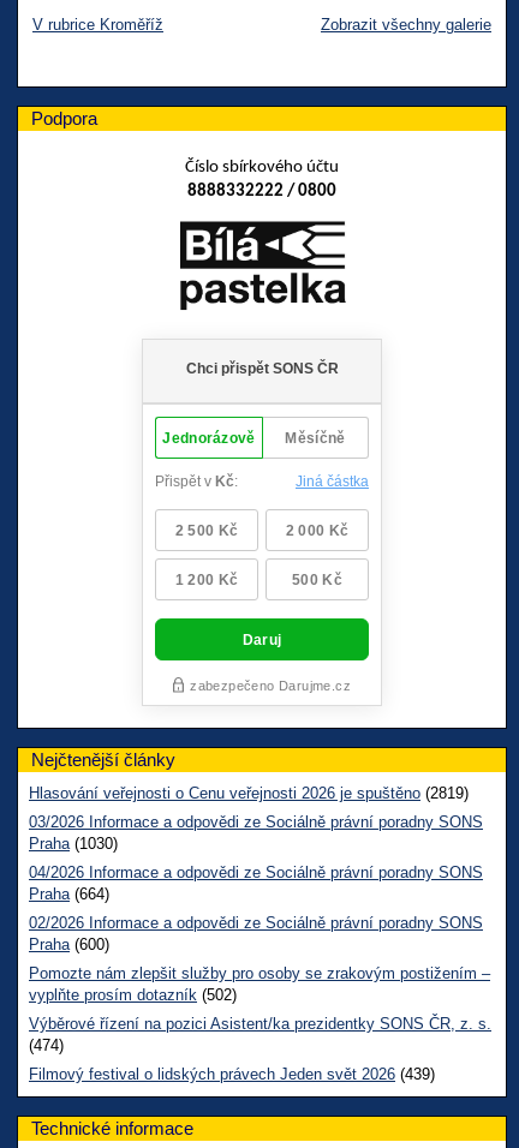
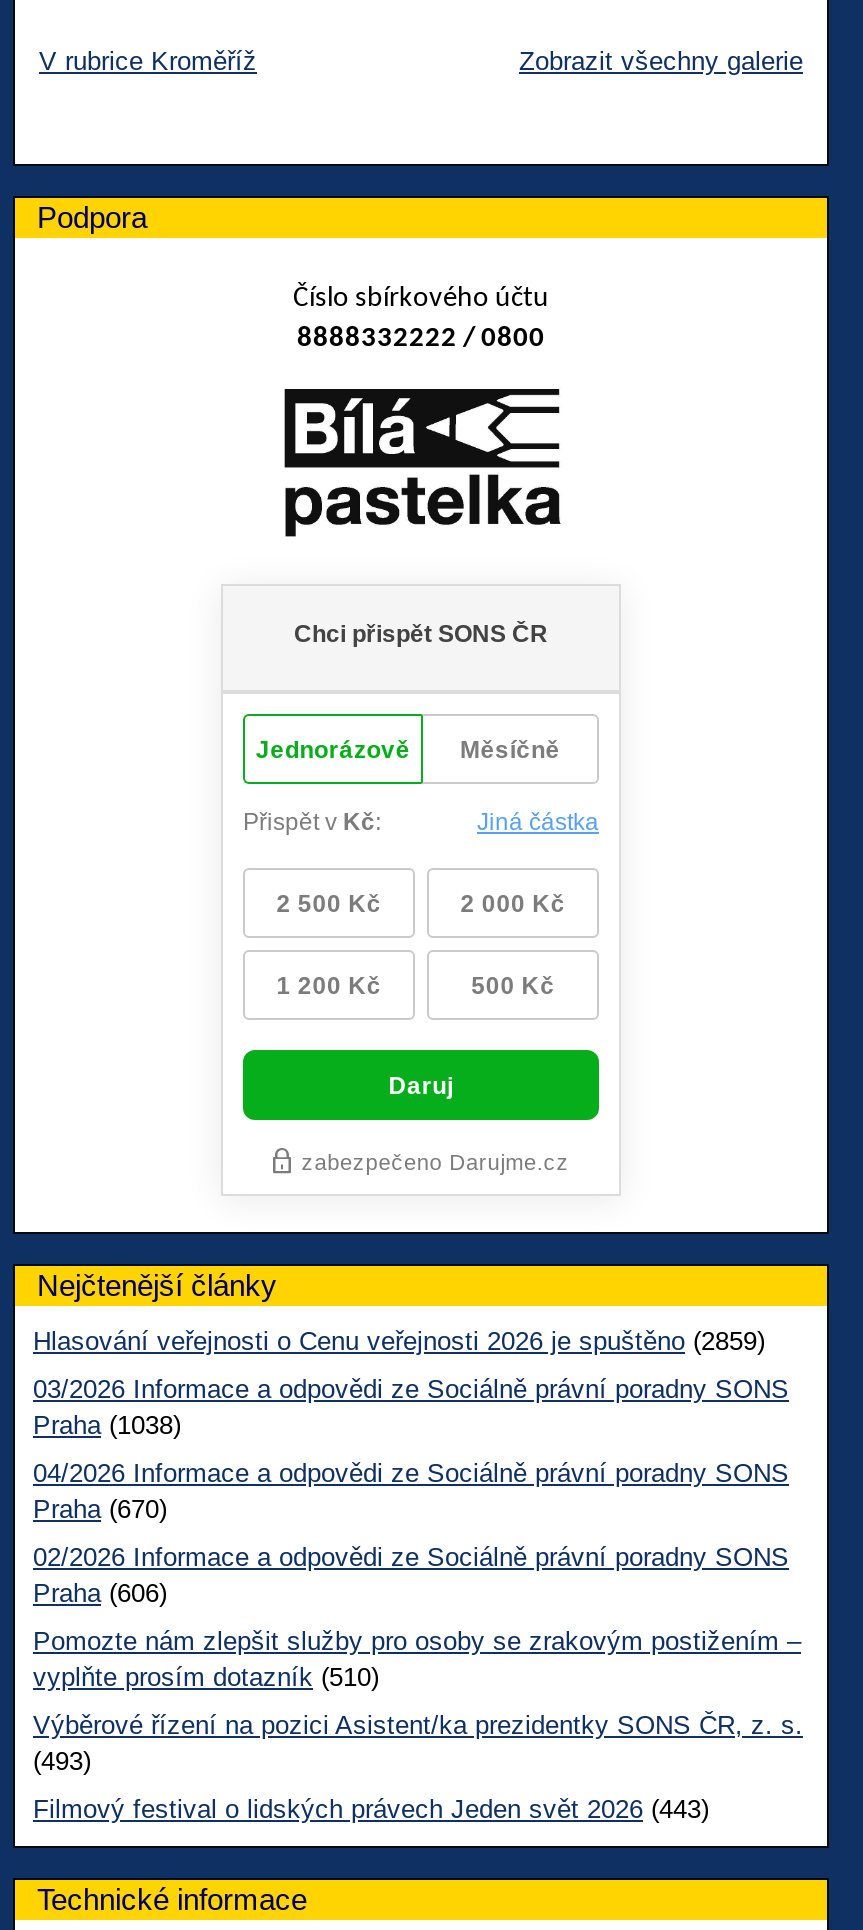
- Hlasování veřejnosti o Cenu veřejnosti 2026 je spuštěno (2819)
+ Hlasování veřejnosti o Cenu veřejnosti 2026 je spuštěno (2859)

- Praha (1030)
+ Praha (1038)

- Praha (664)
+ Praha (670)

- Praha (600)
+ Praha (606)

- vyplňte prosím dotazník (502)
+ vyplňte prosím dotazník (510)

- (474)
+ (493)

- Filmový festival o lidských právech Jeden svět 2026 (439)
+ Filmový festival o lidských právech Jeden svět 2026 (443)
